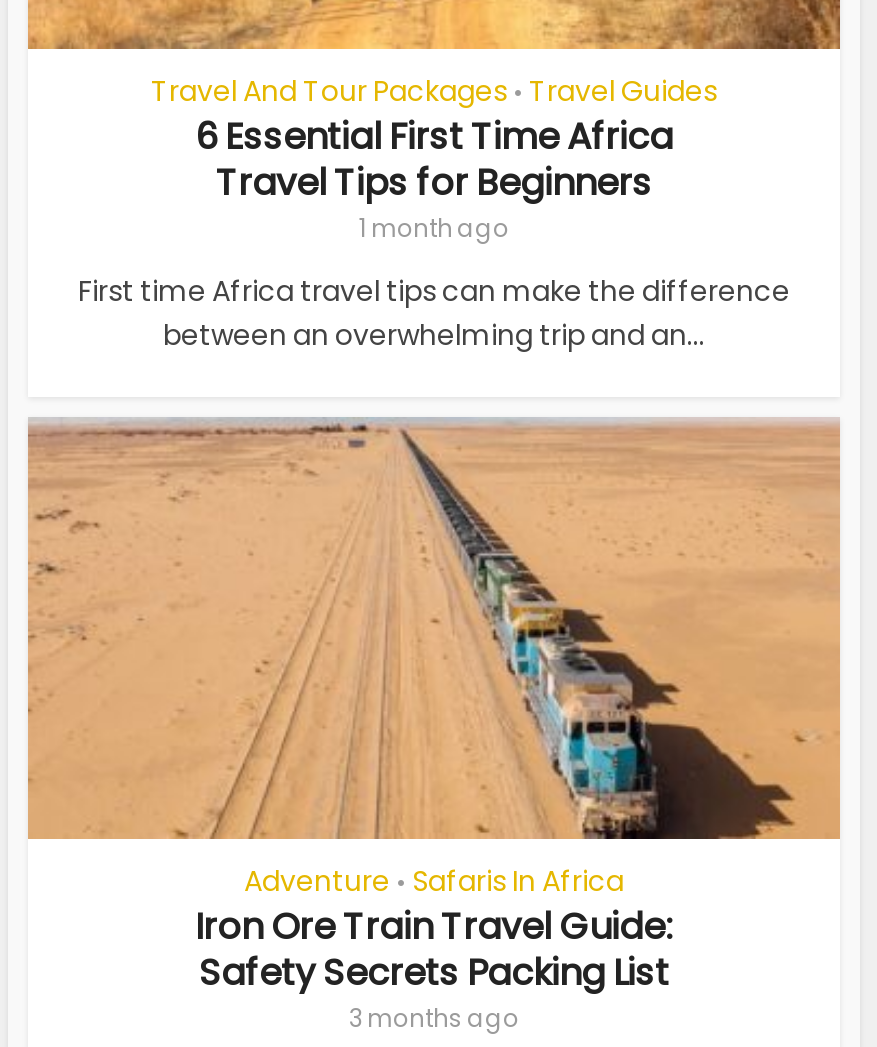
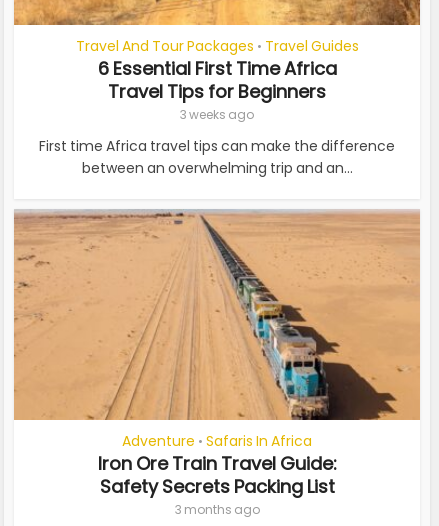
- 1 month ago
+ 3 weeks ago
